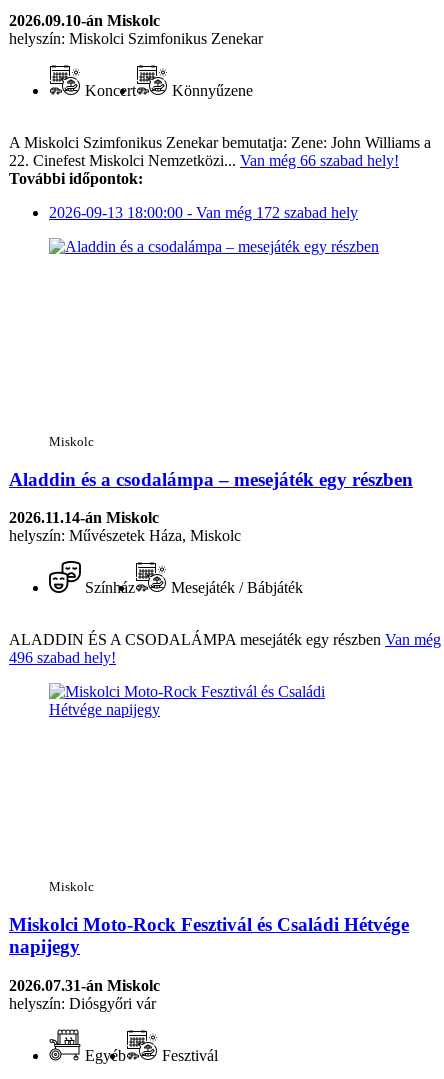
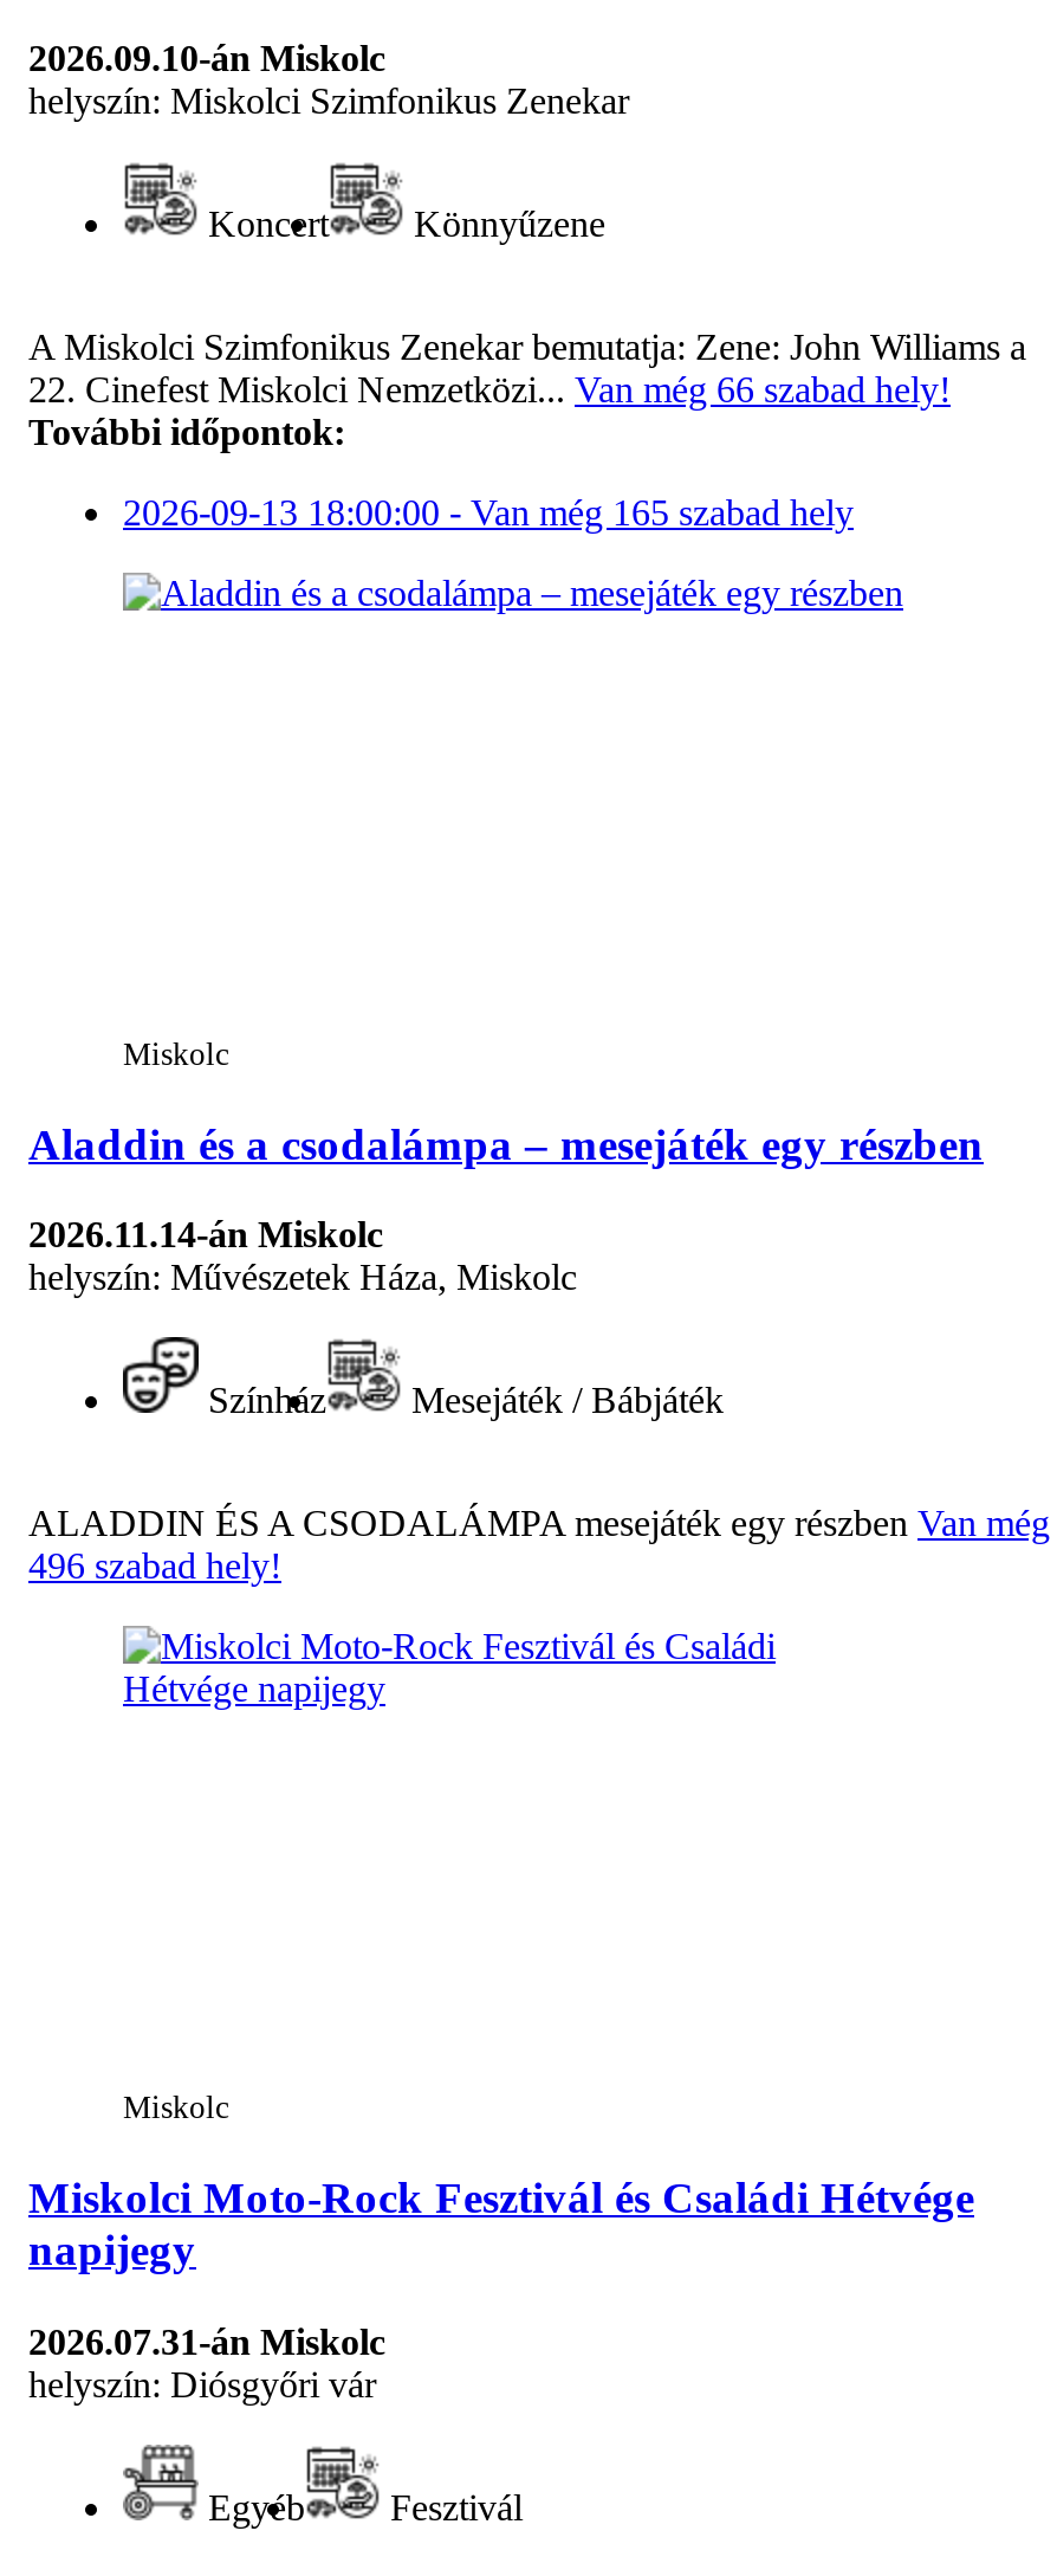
- 2026-09-13 18:00:00 - Van még 172 szabad hely
+ 2026-09-13 18:00:00 - Van még 165 szabad hely
